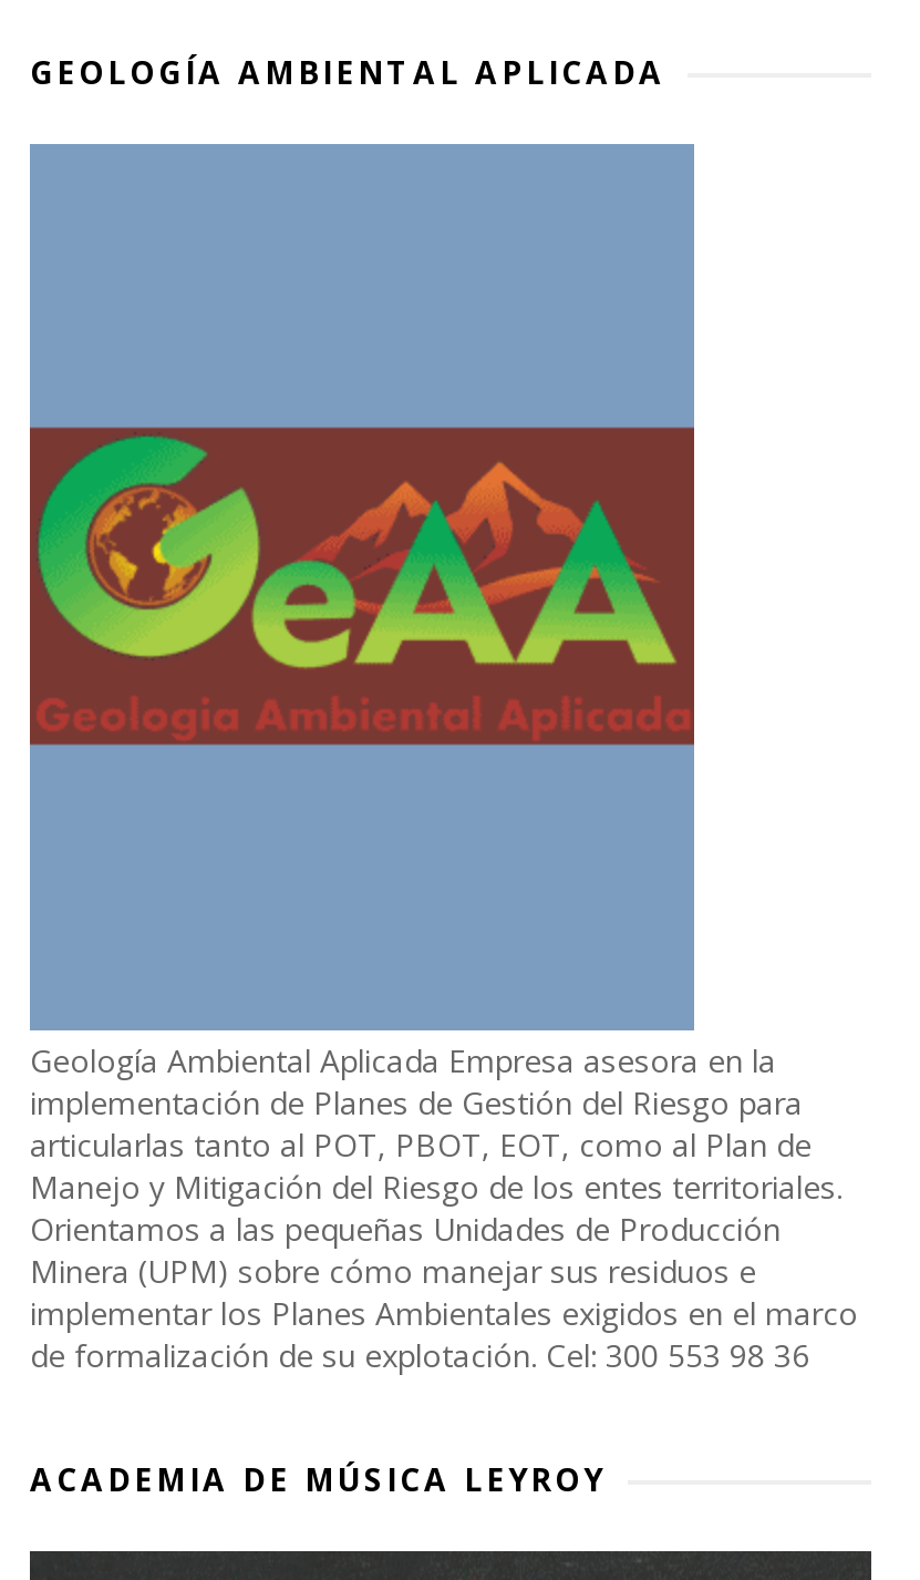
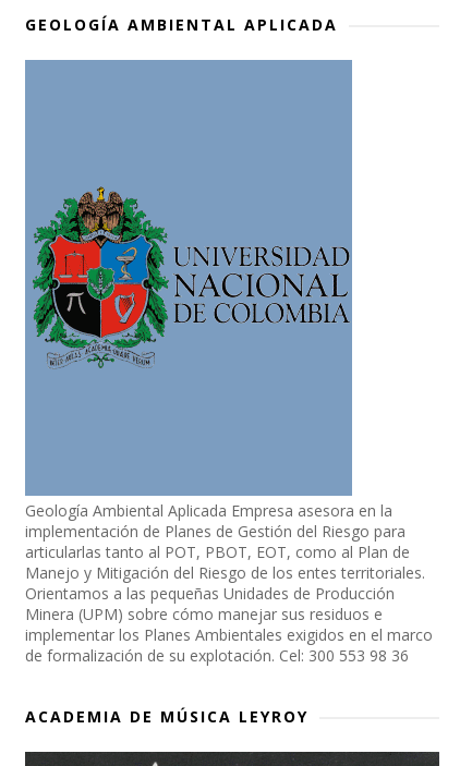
- [image]
+ [image]
